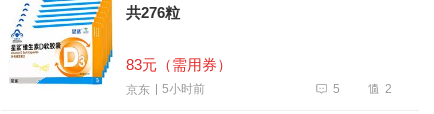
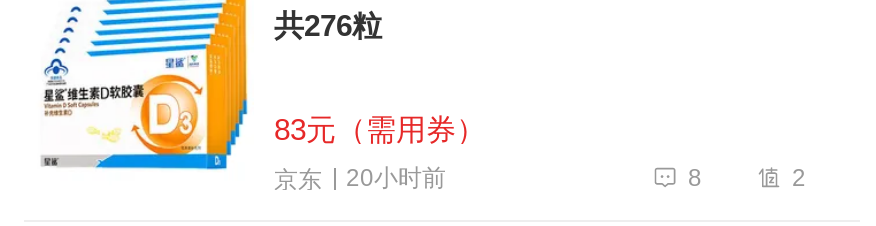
- 京东 5小时前
+ 京东 20小时前

- 5
+ 8
